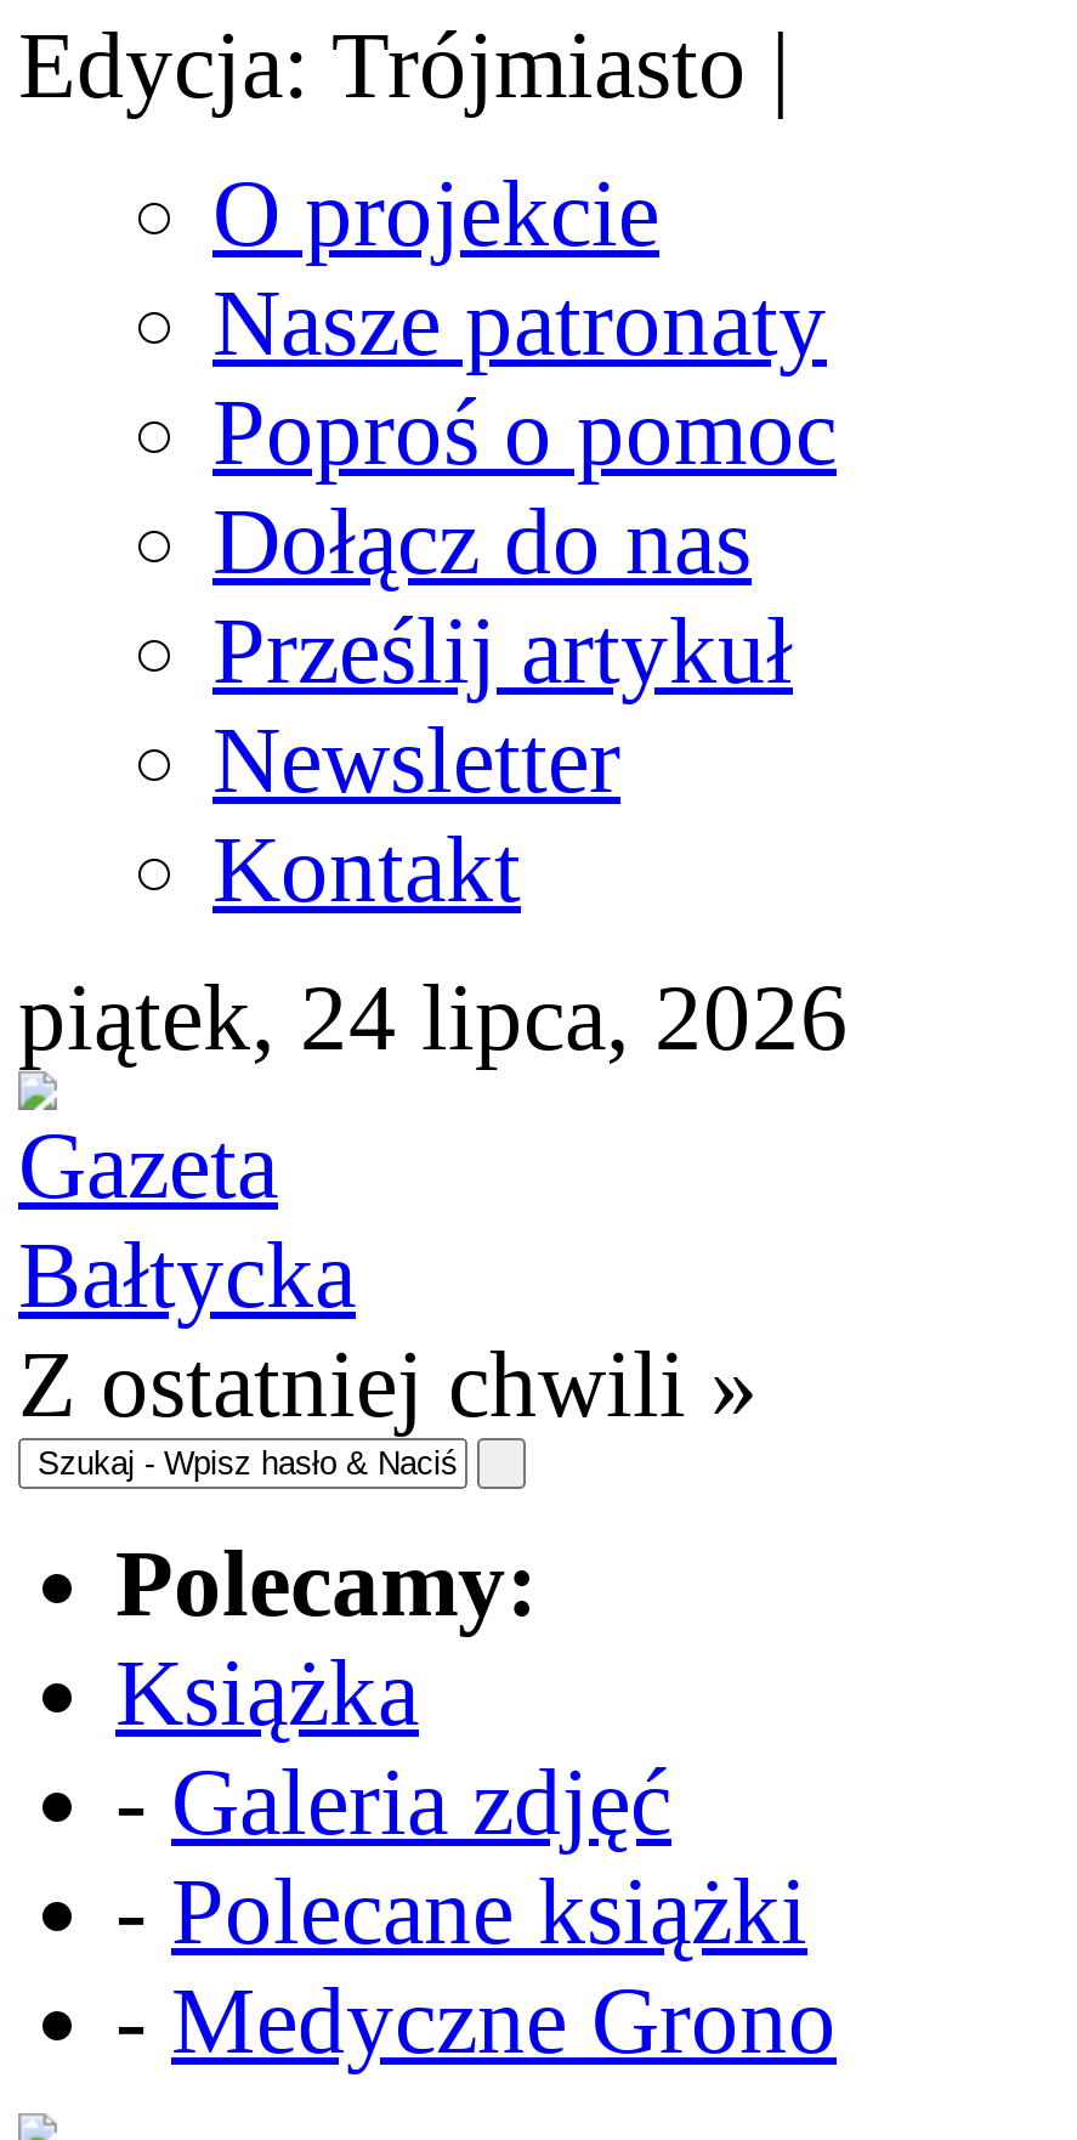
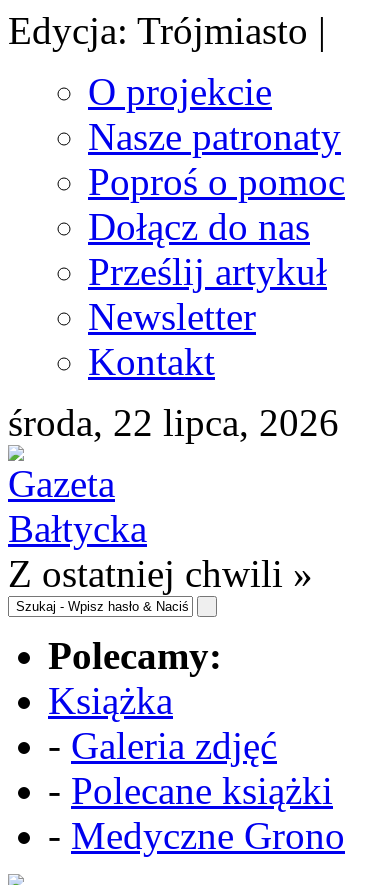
- piątek, 24 lipca, 2026
+ środa, 22 lipca, 2026
